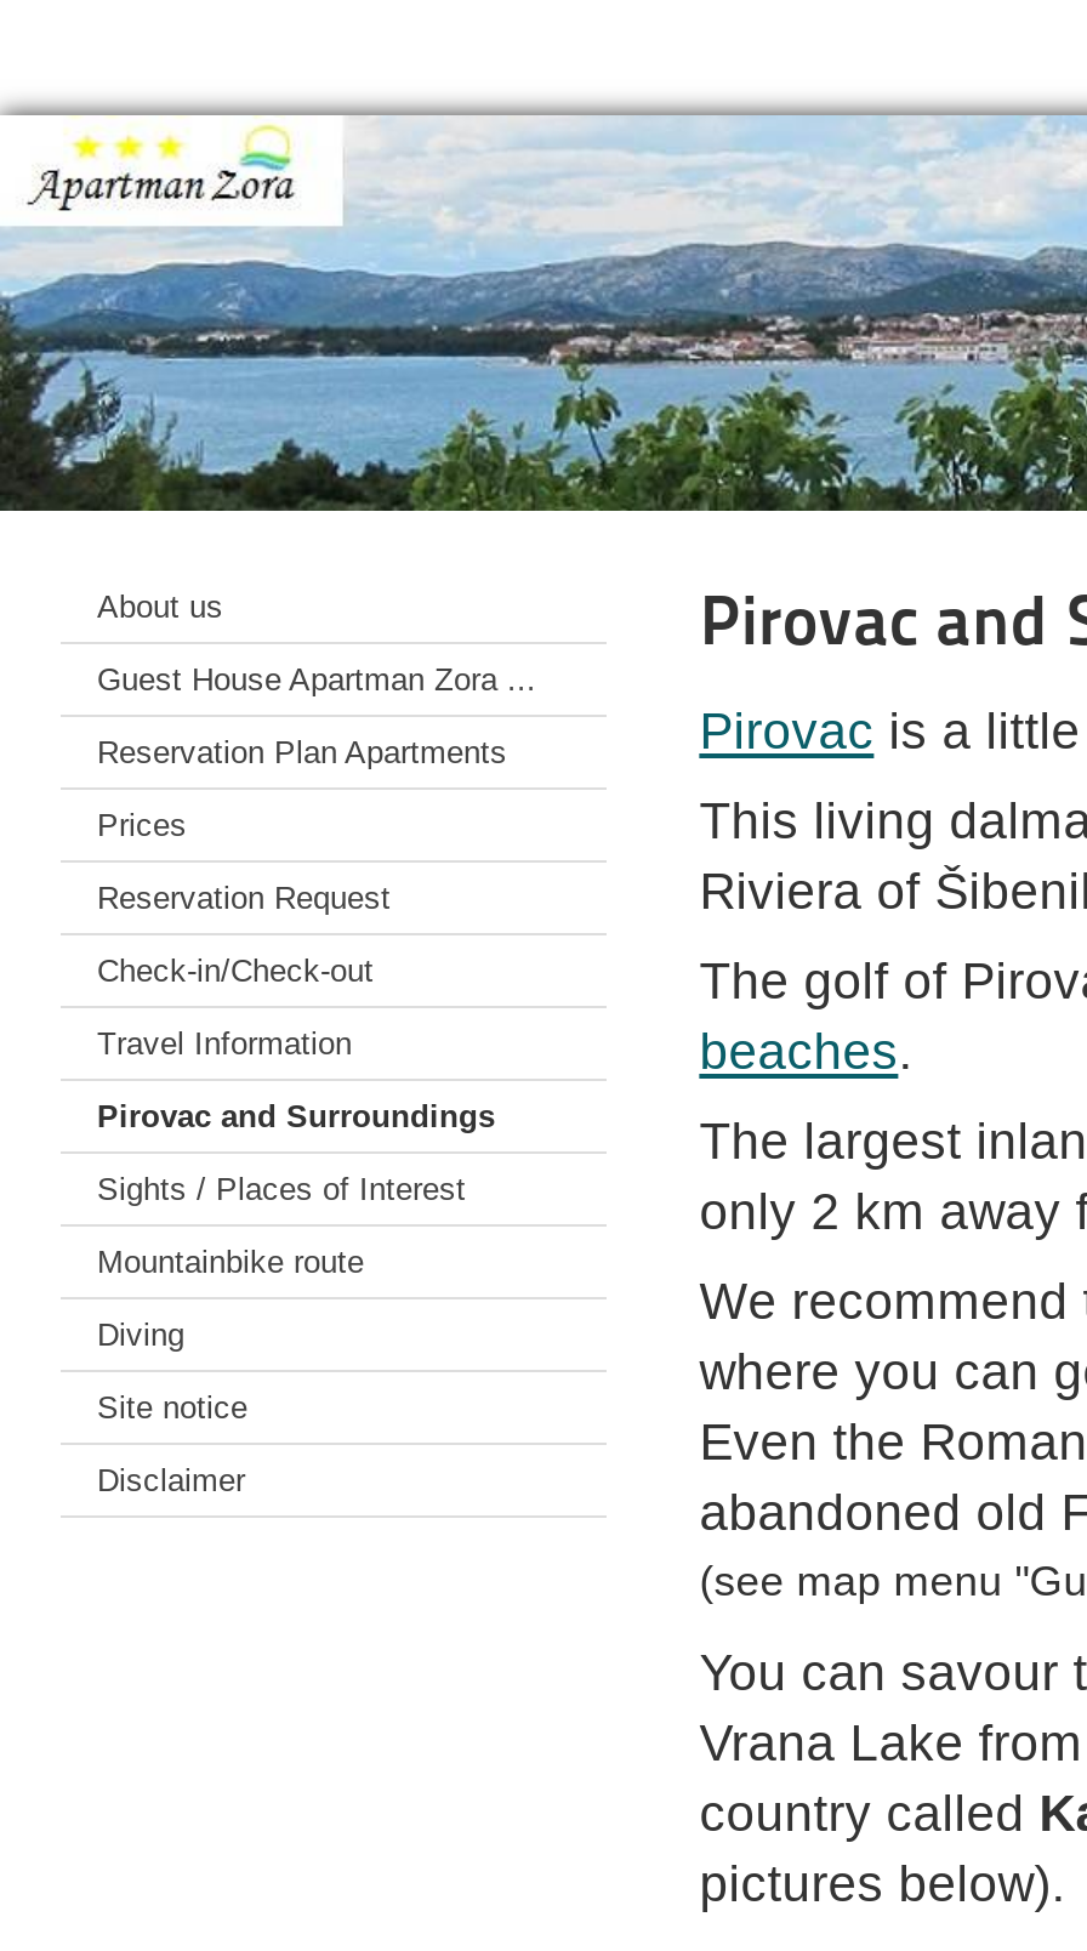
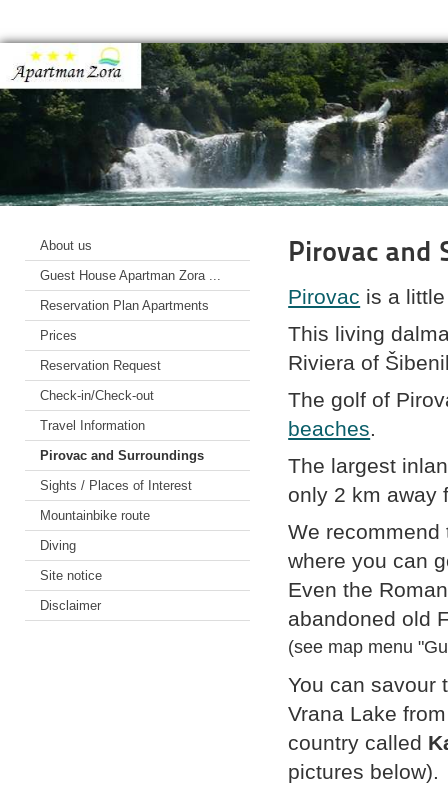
- [image]
+ [image]
